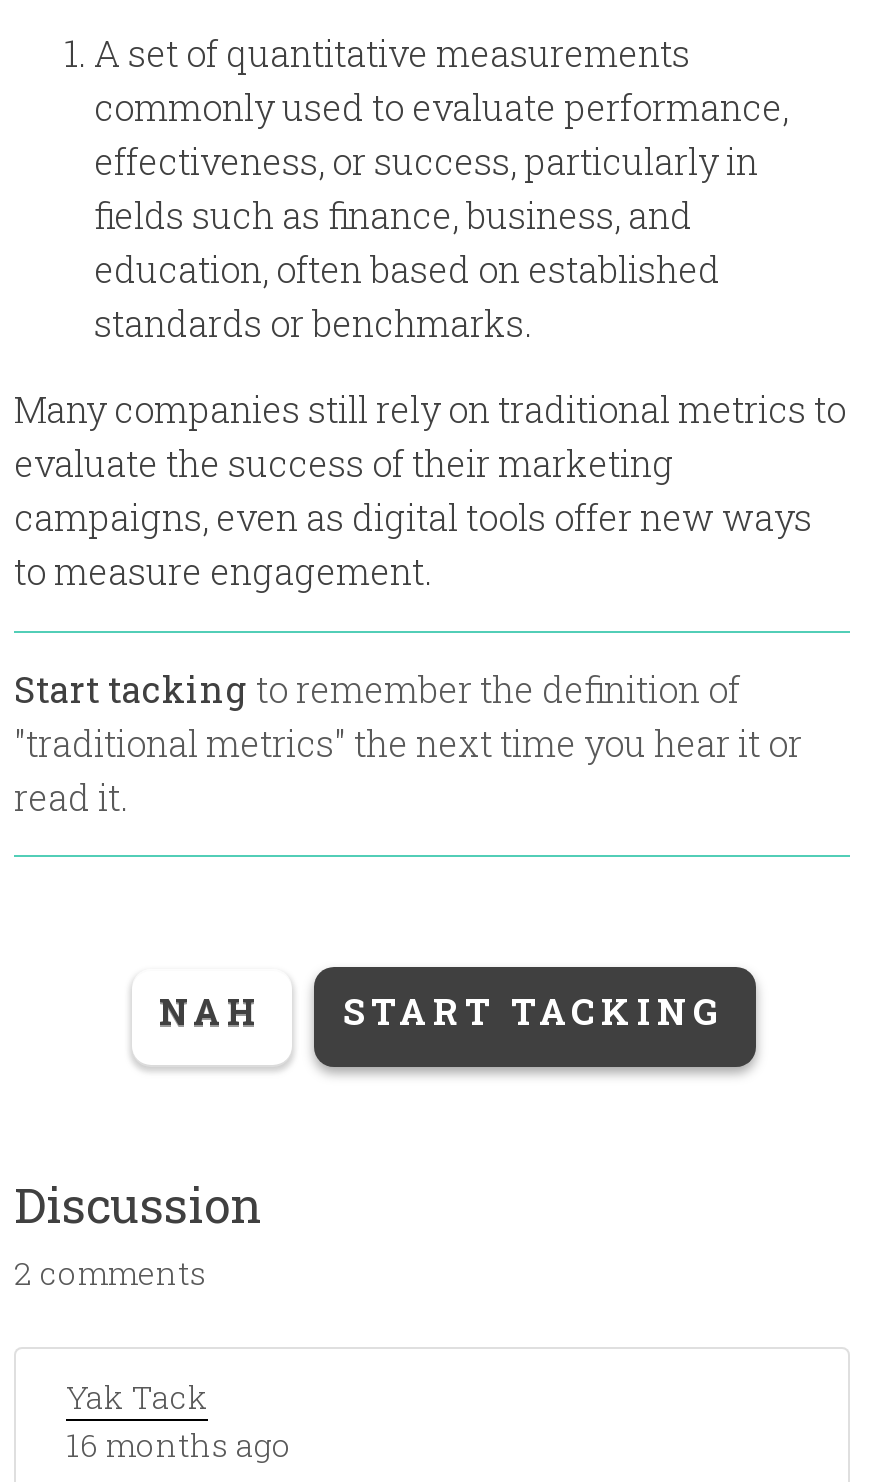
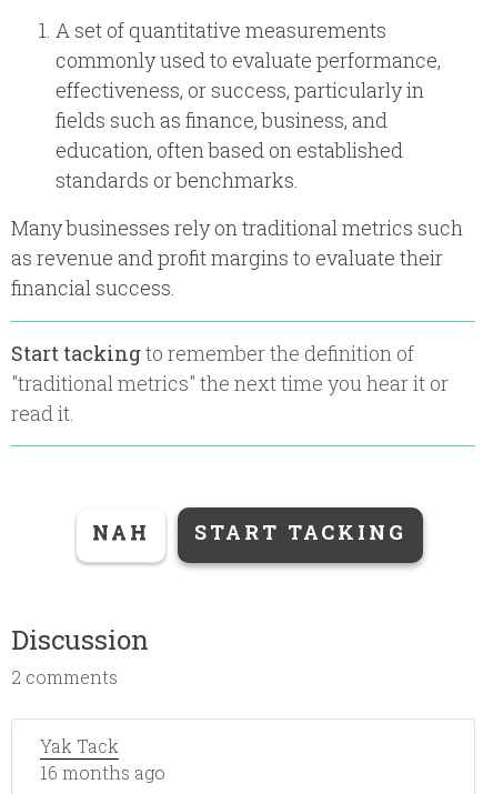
- Many companies still rely on traditional metrics to
- evaluate the success of their marketing
- campaigns, even as digital tools offer new ways
- to measure engagement.
+ Many businesses rely on traditional metrics such
+ as revenue and profit margins to evaluate their
+ financial success.
